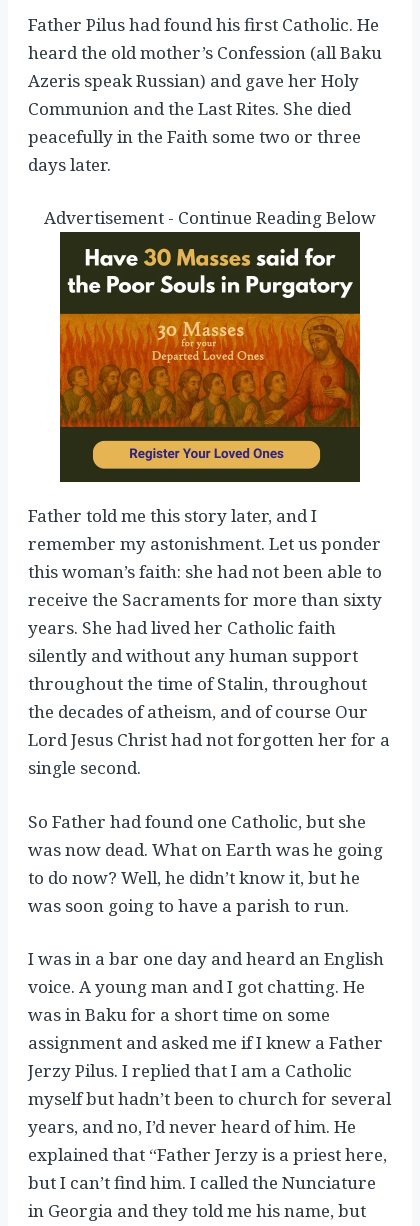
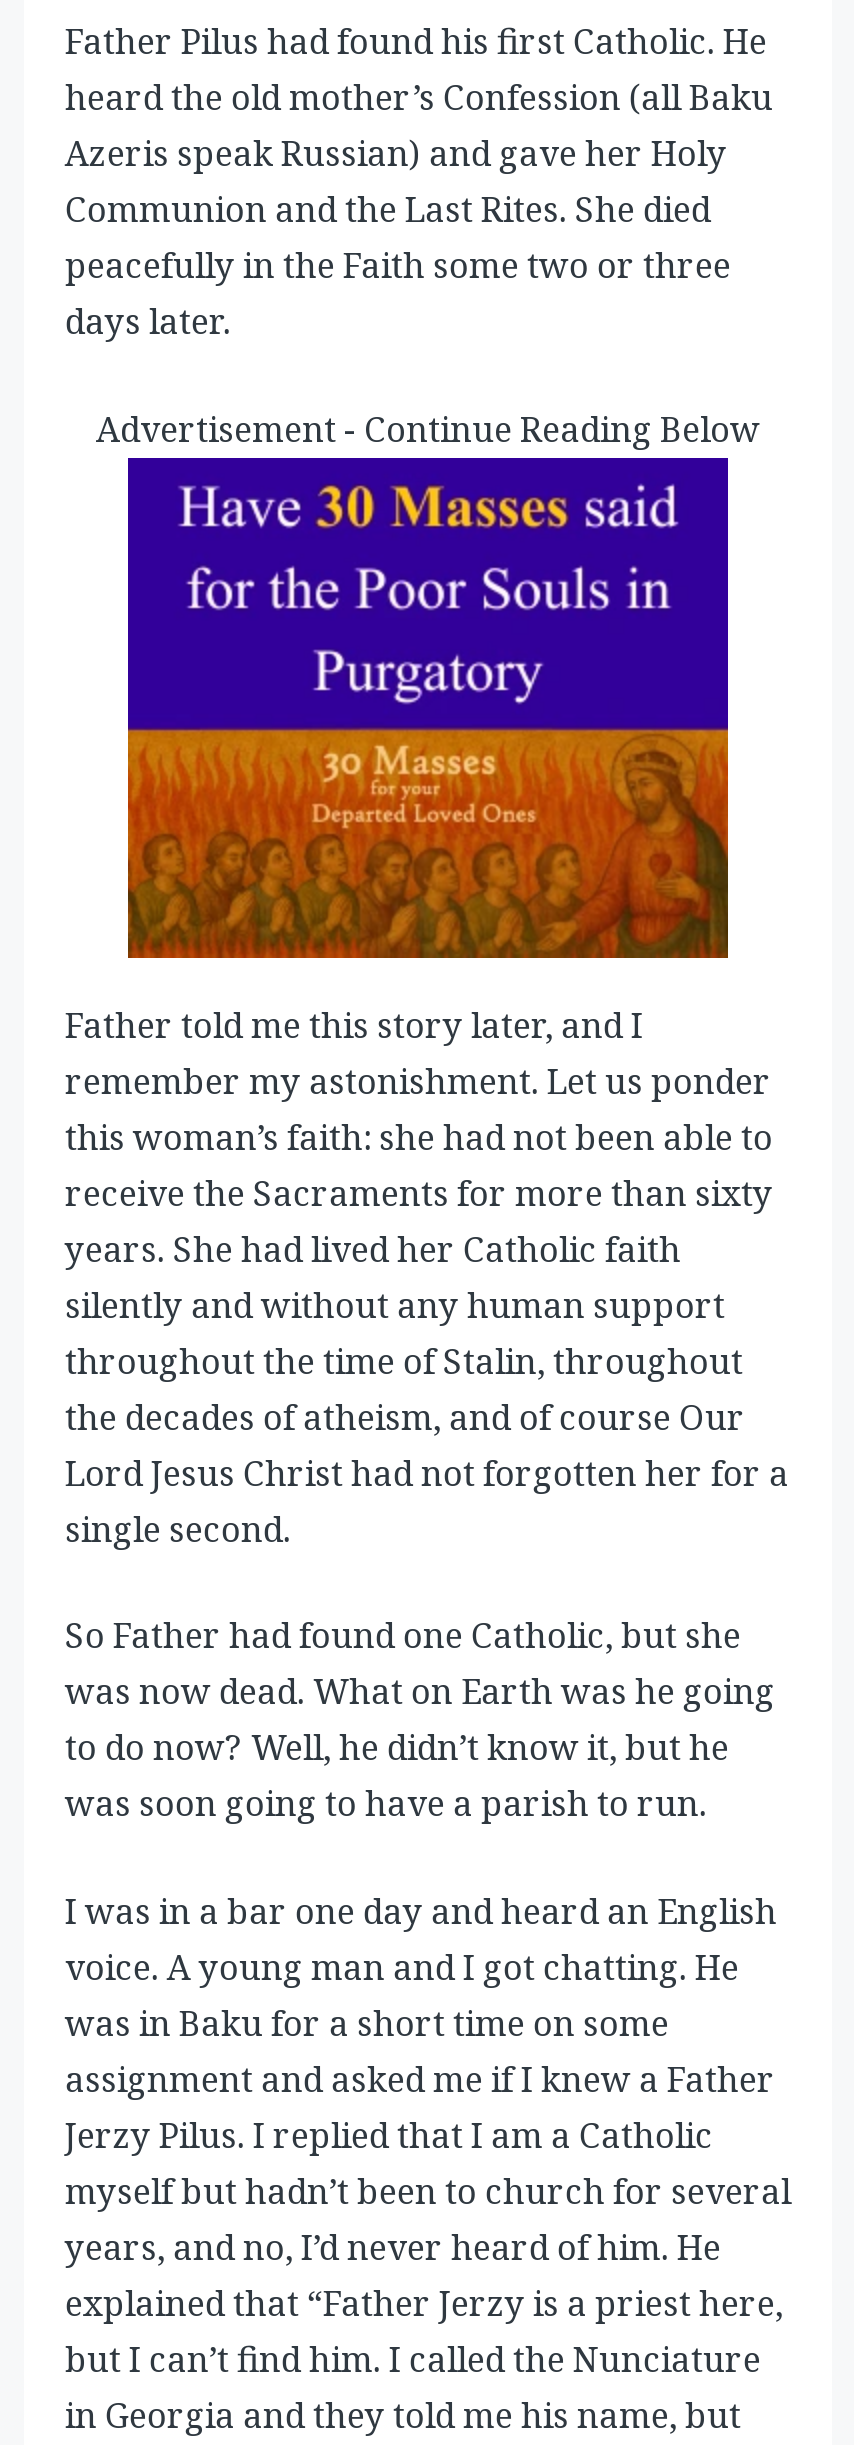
- [image]
+ [image]
